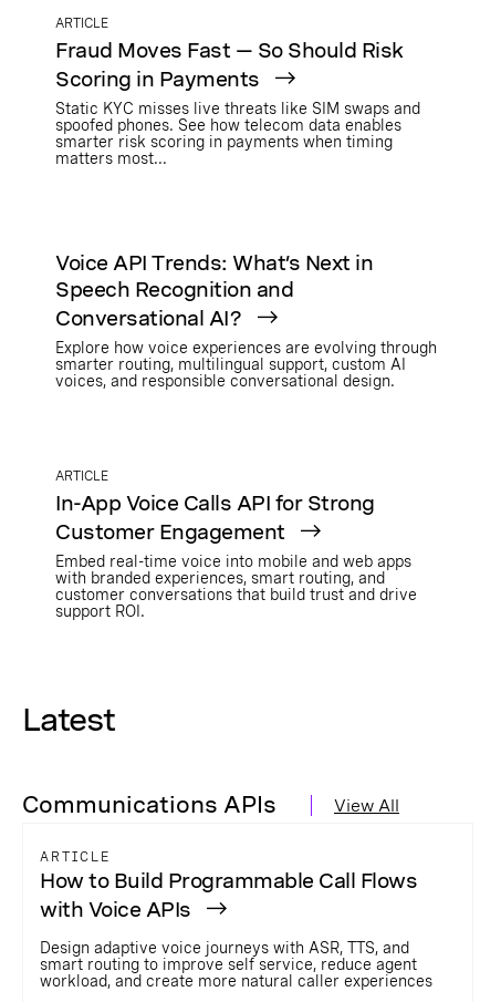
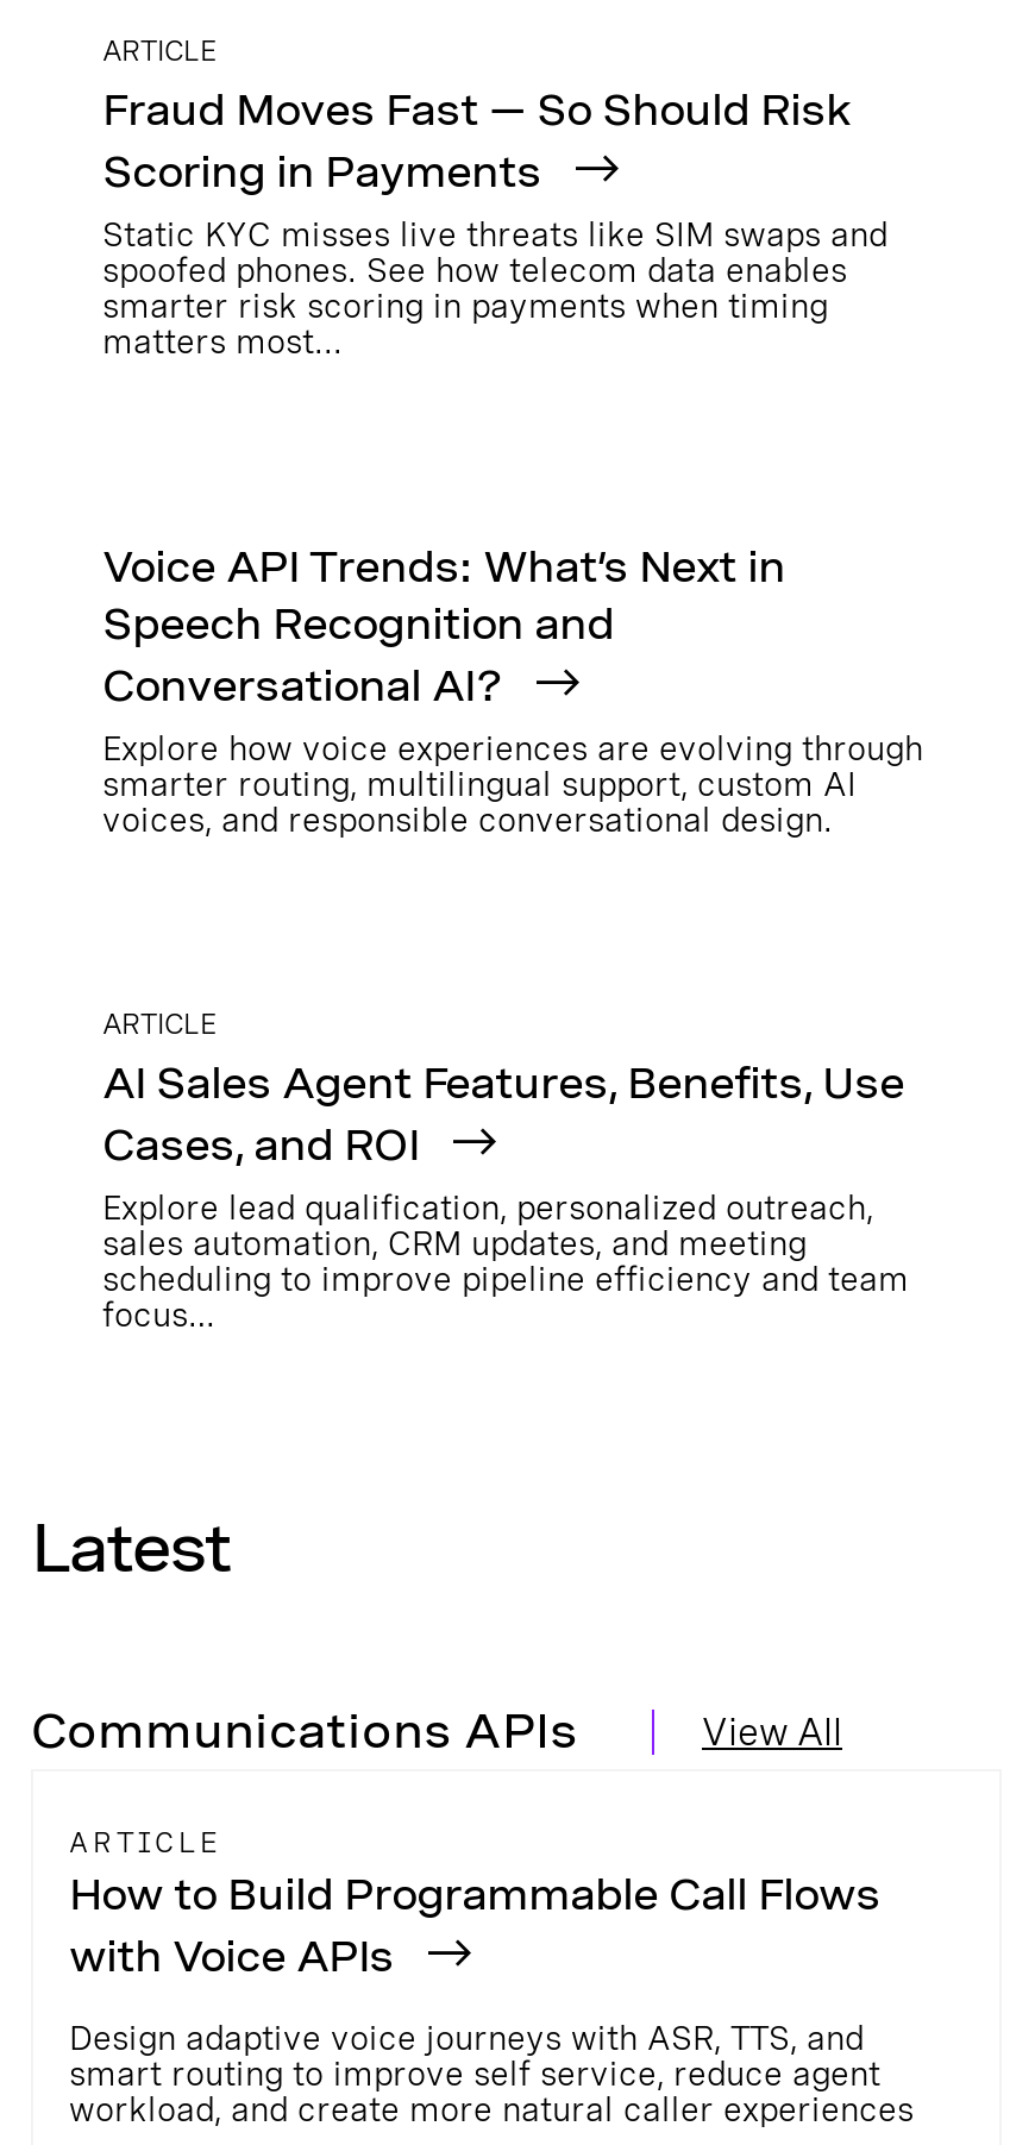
- In-App Voice Calls API for Strong
- Customer Engagement
- Embed real-time voice into mobile and web apps
- with branded experiences, smart routing, and
- customer conversations that build trust and drive
- support ROI.
+ AI Sales Agent Features, Benefits, Use
+ Cases, and ROI
+ Explore lead qualification, personalized outreach,
+ sales automation, CRM updates, and meeting
+ scheduling to improve pipeline efficiency and team
+ focus…
